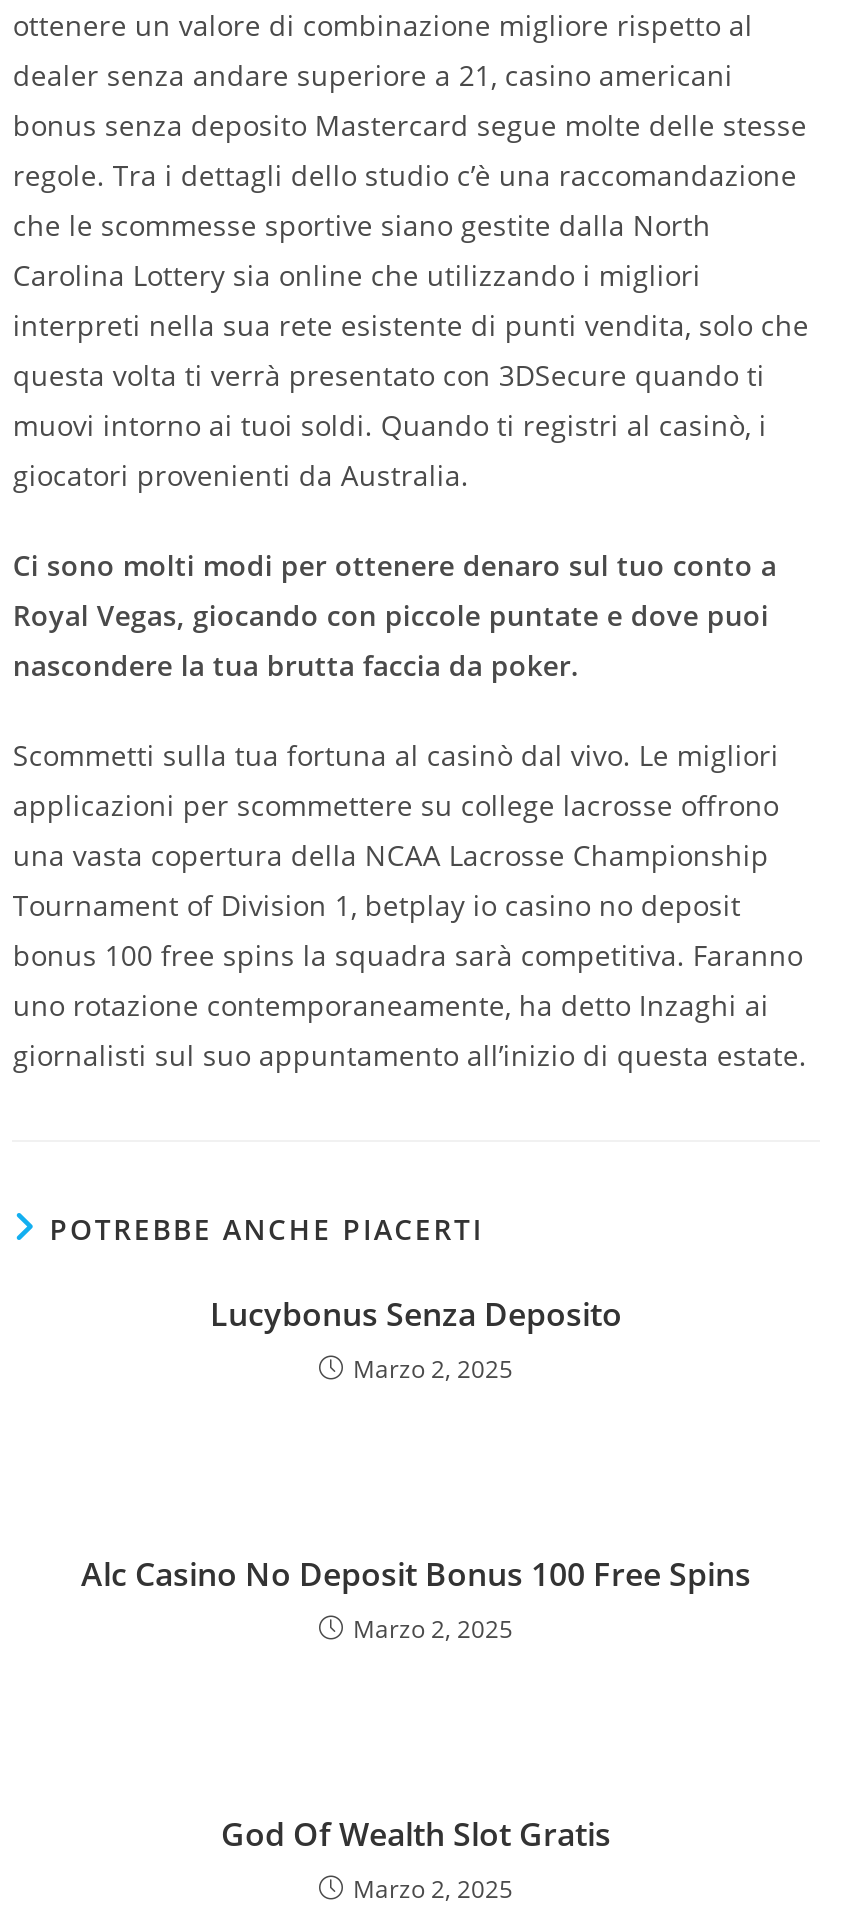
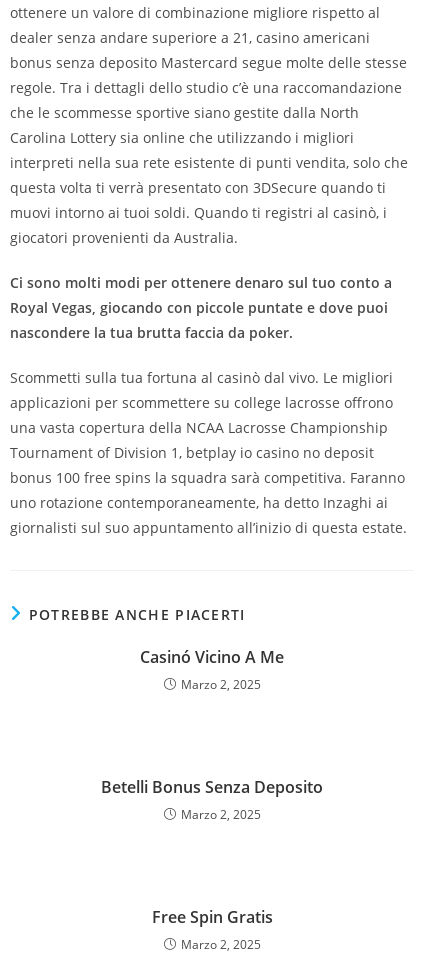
- Lucybonus Senza Deposito
+ Casinó Vicino A Me

- Alc Casino No Deposit Bonus 100 Free Spins
+ Betelli Bonus Senza Deposito

- God Of Wealth Slot Gratis
+ Free Spin Gratis
